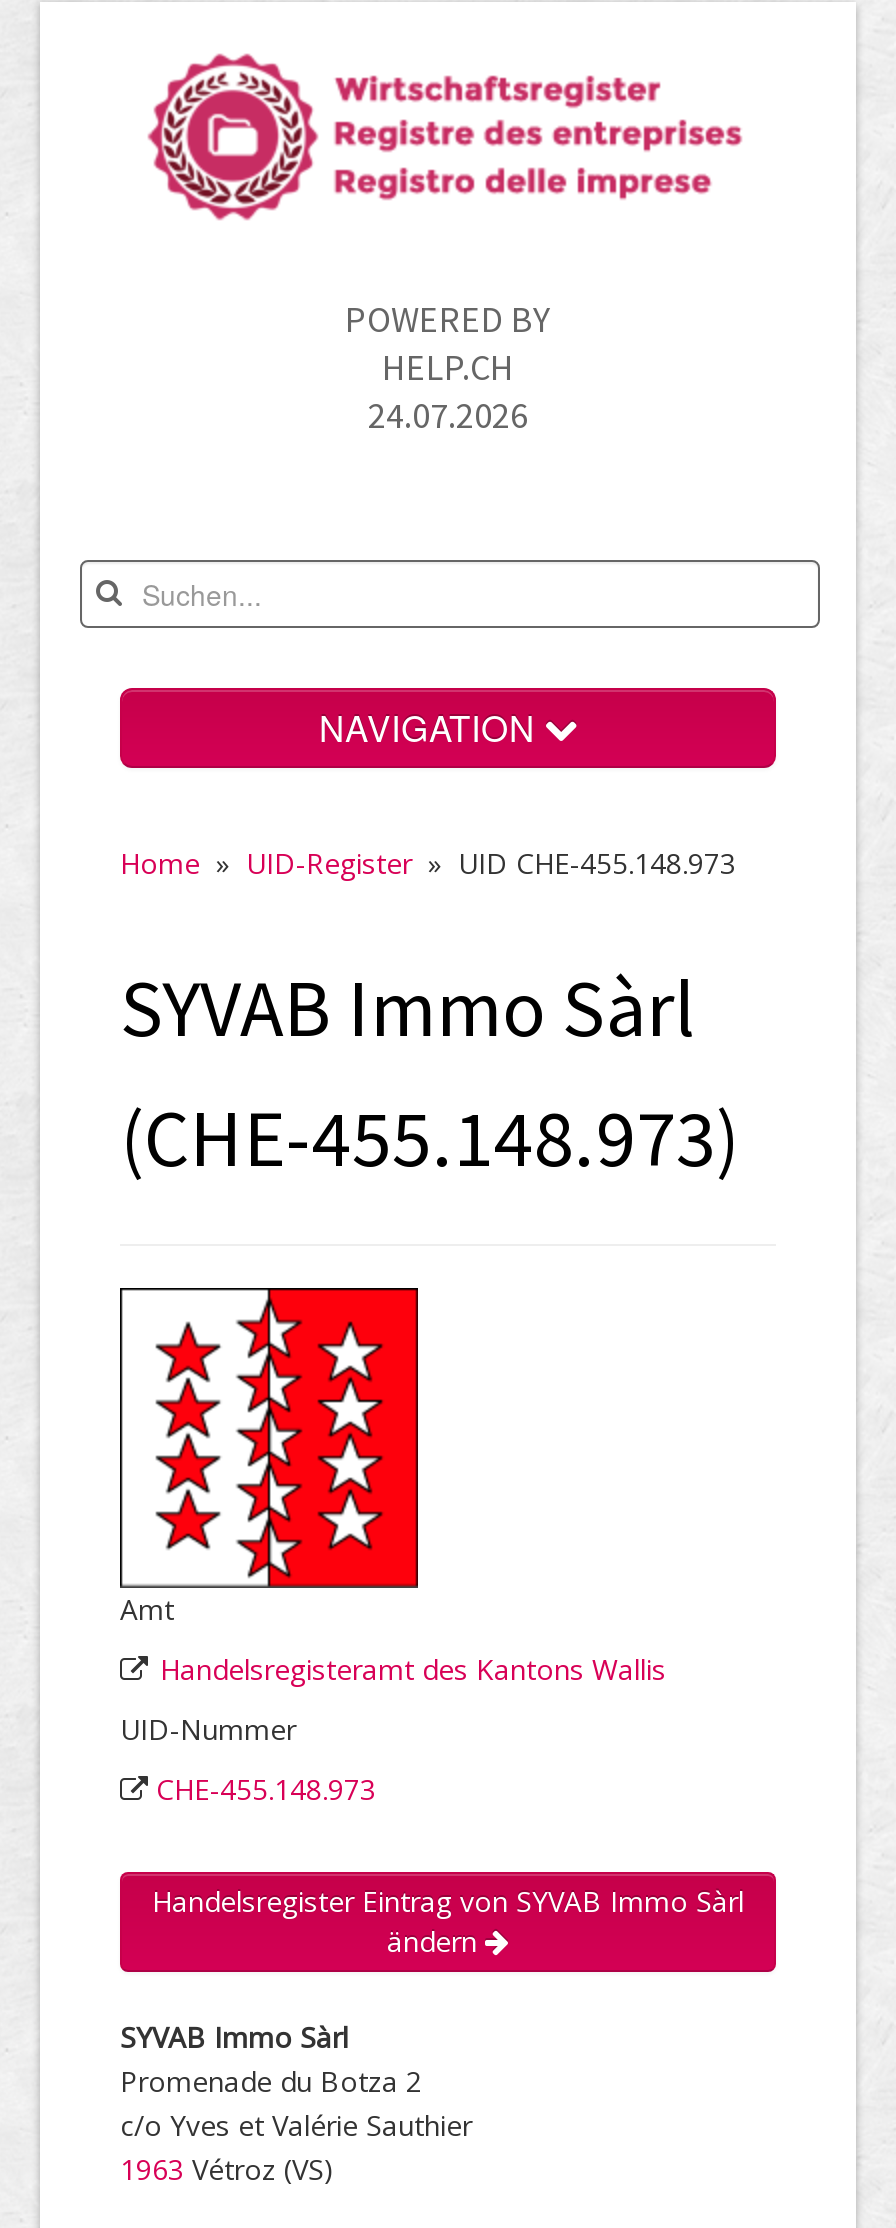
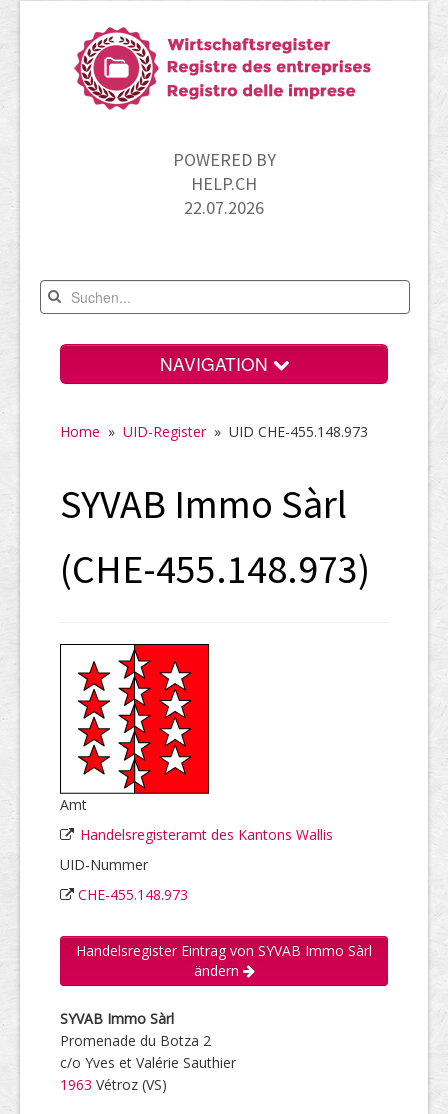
- 24.07.2026
+ 22.07.2026
